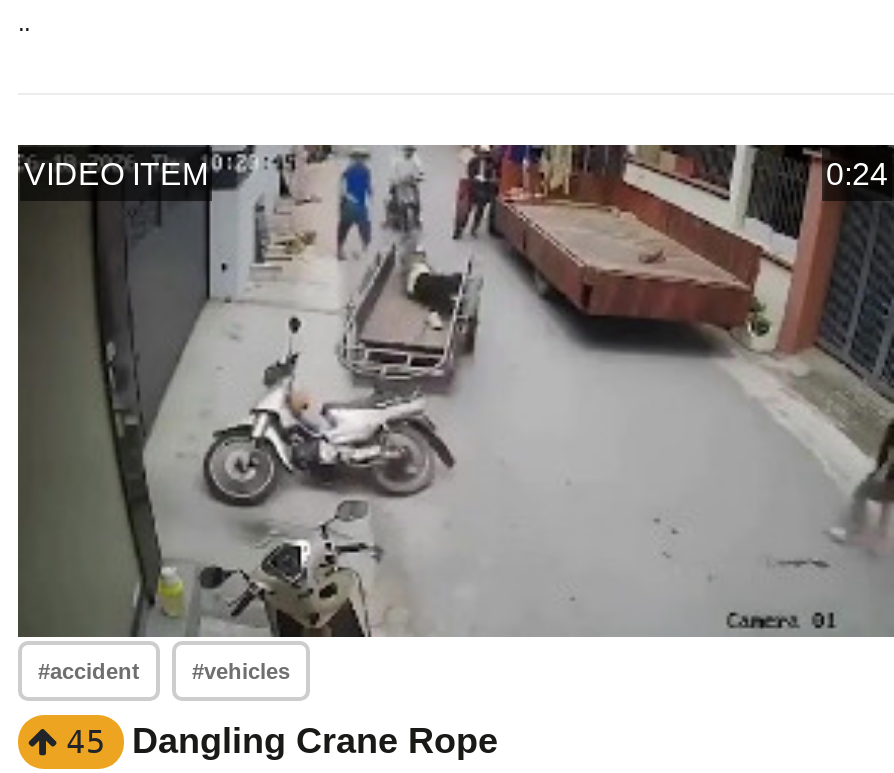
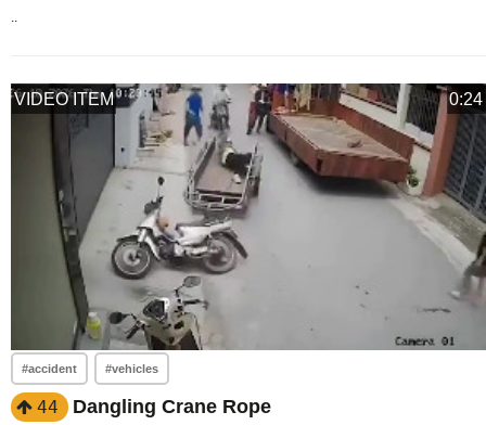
- 45 Dangling Crane Rope
+ 44 Dangling Crane Rope
